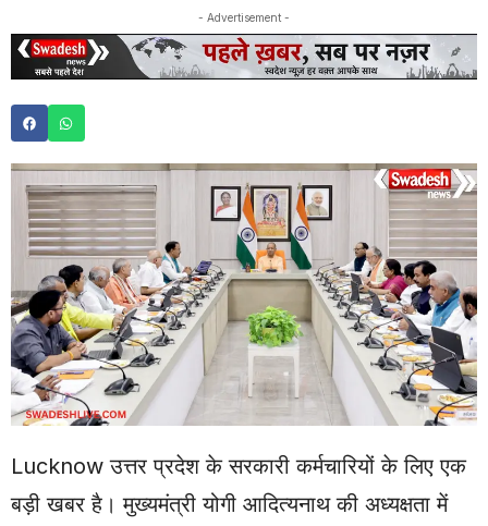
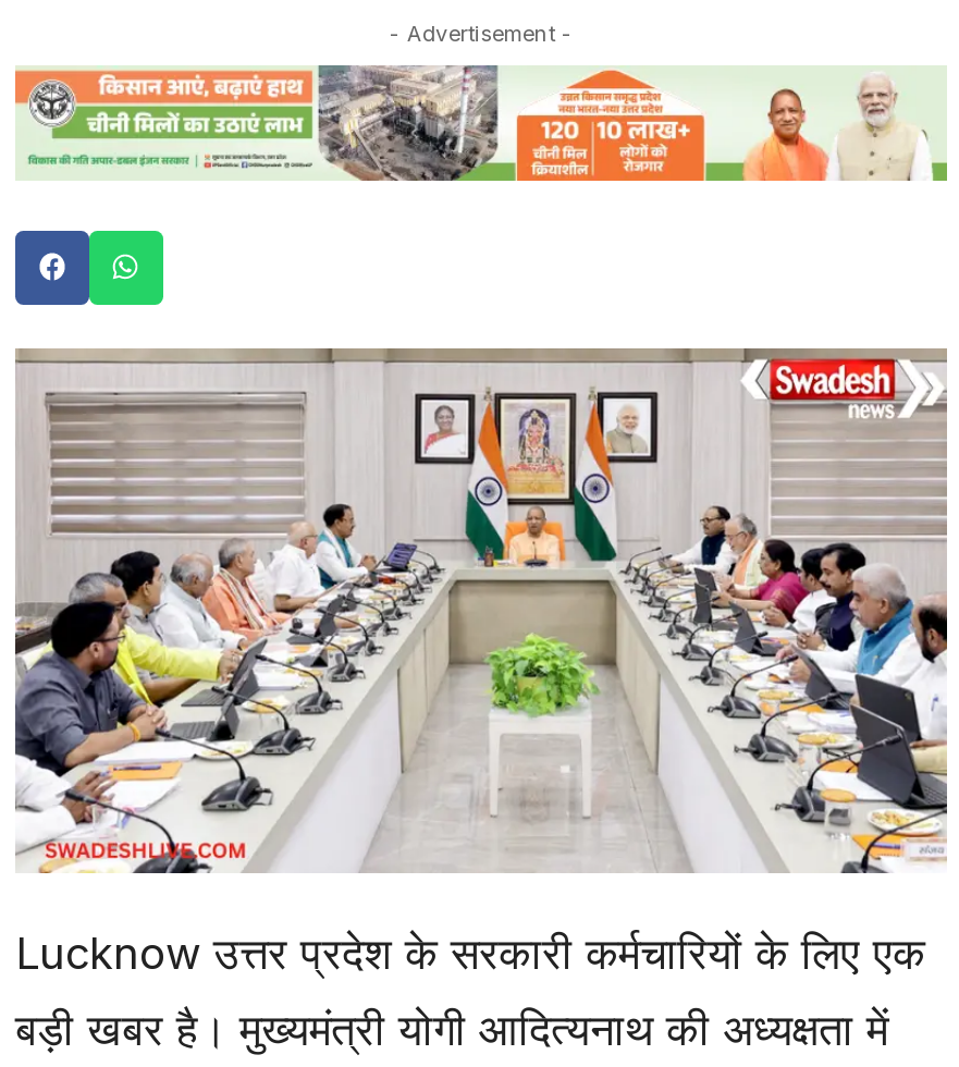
- [image]
+ [image]
